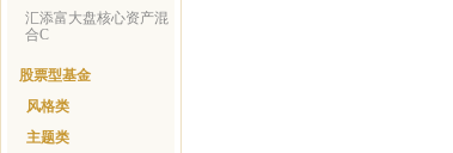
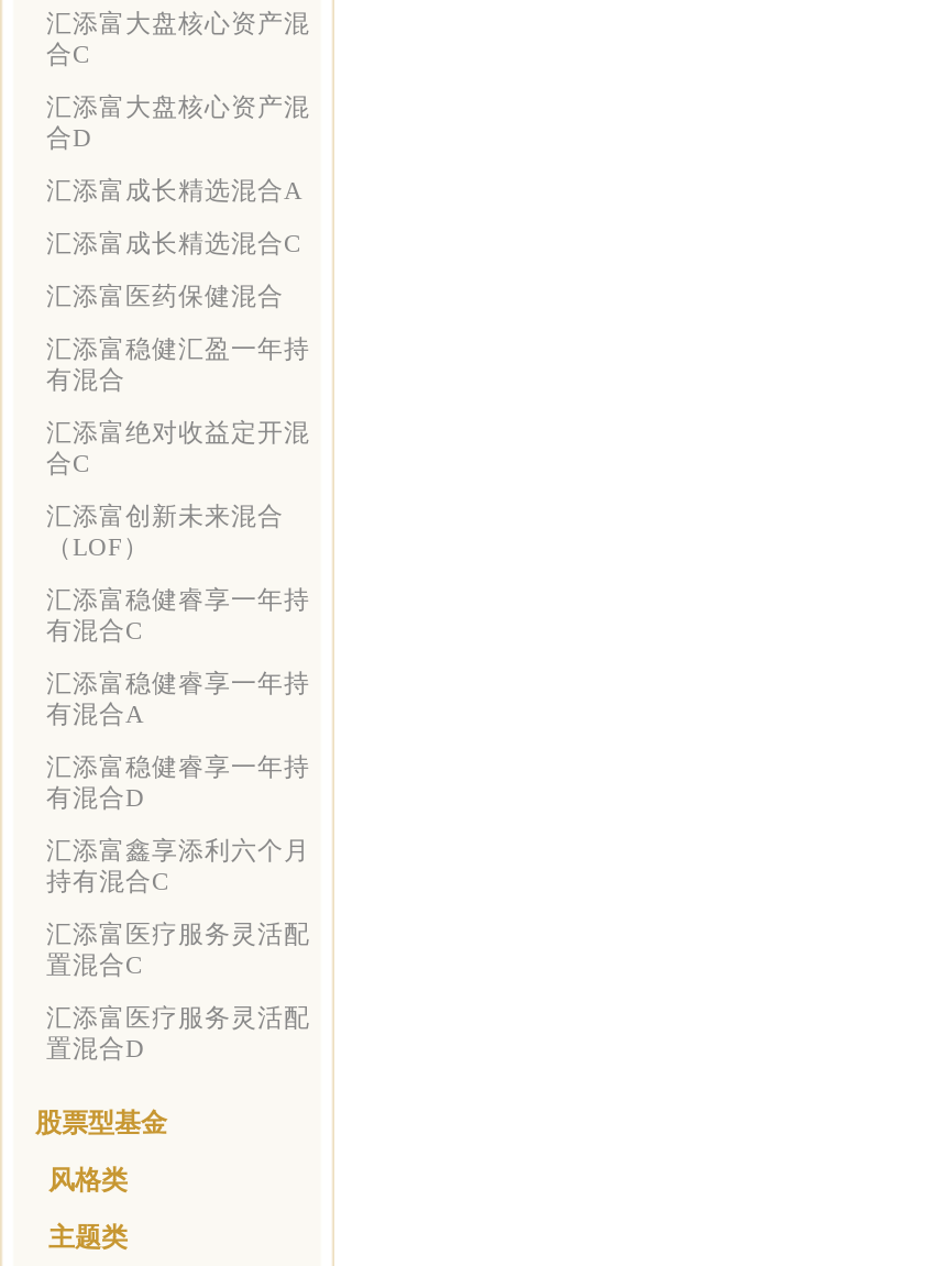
+ 汇添富大盘核心资产混
+ 合D
+ 汇添富成长精选混合A
+ 汇添富成长精选混合C
+ 汇添富医药保健混合
+ 汇添富稳健汇盈一年持
+ 有混合
+ 汇添富绝对收益定开混
+ 合C
+ 汇添富创新未来混合
+ （LOF）
+ 汇添富稳健睿享一年持
+ 有混合C
+ 汇添富稳健睿享一年持
+ 有混合A
+ 汇添富稳健睿享一年持
+ 有混合D
+ 汇添富鑫享添利六个月
+ 持有混合C
+ 汇添富医疗服务灵活配
+ 置混合C
+ 汇添富医疗服务灵活配
+ 置混合D
